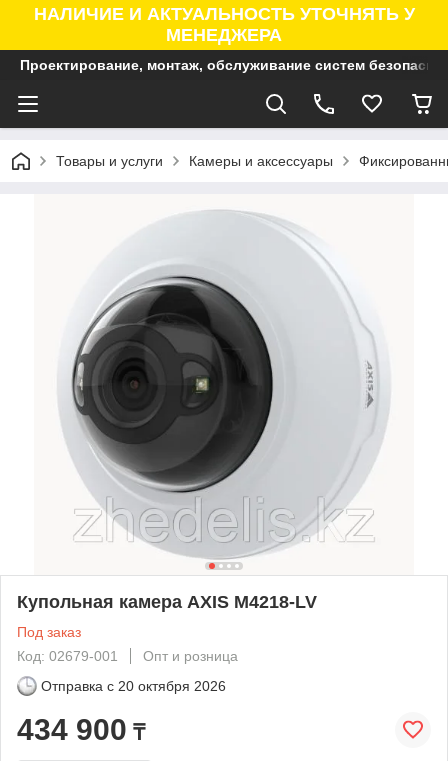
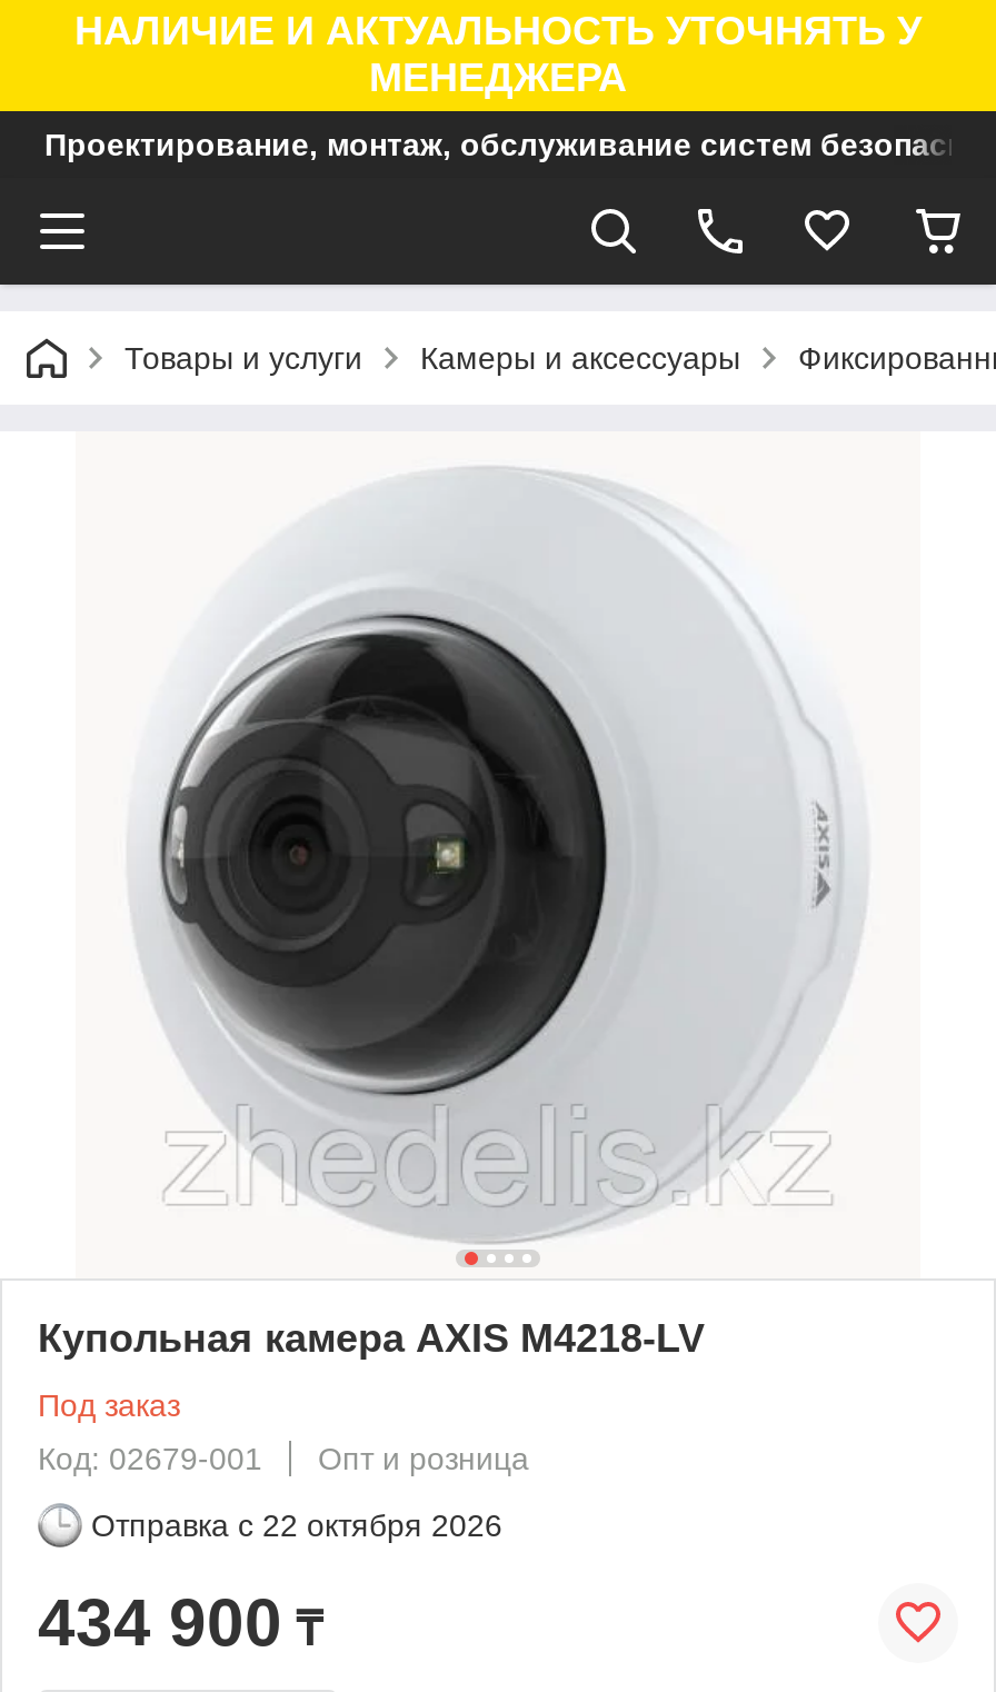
- Отправка с 20 октября 2026
+ Отправка с 22 октября 2026
